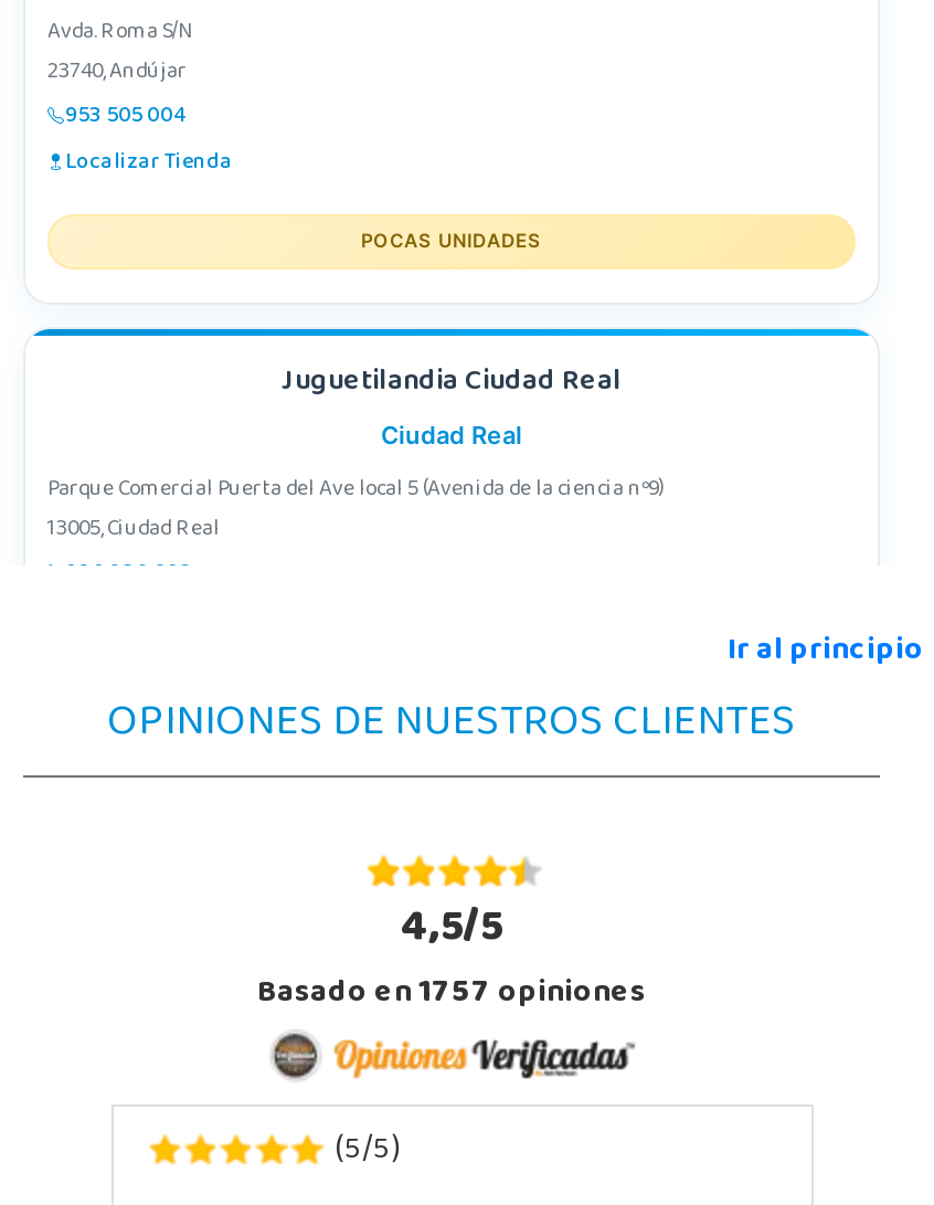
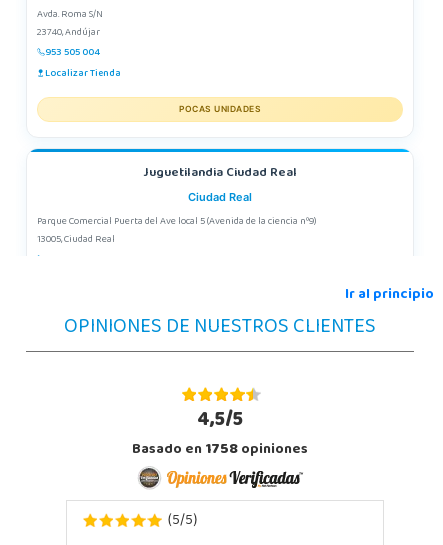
- Basado en1757 opiniones
+ Basado en1758 opiniones
